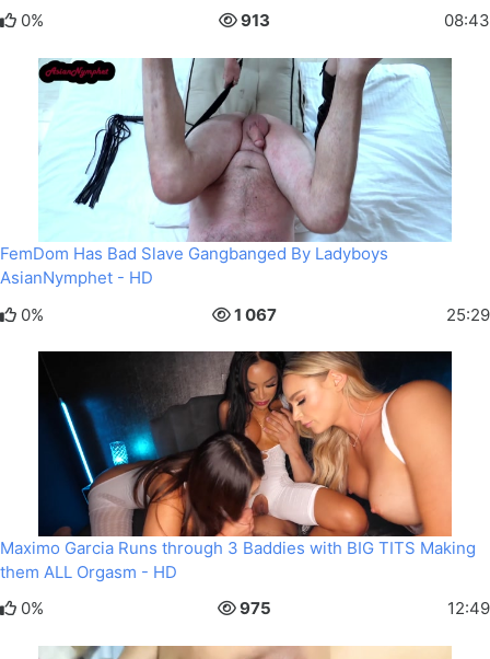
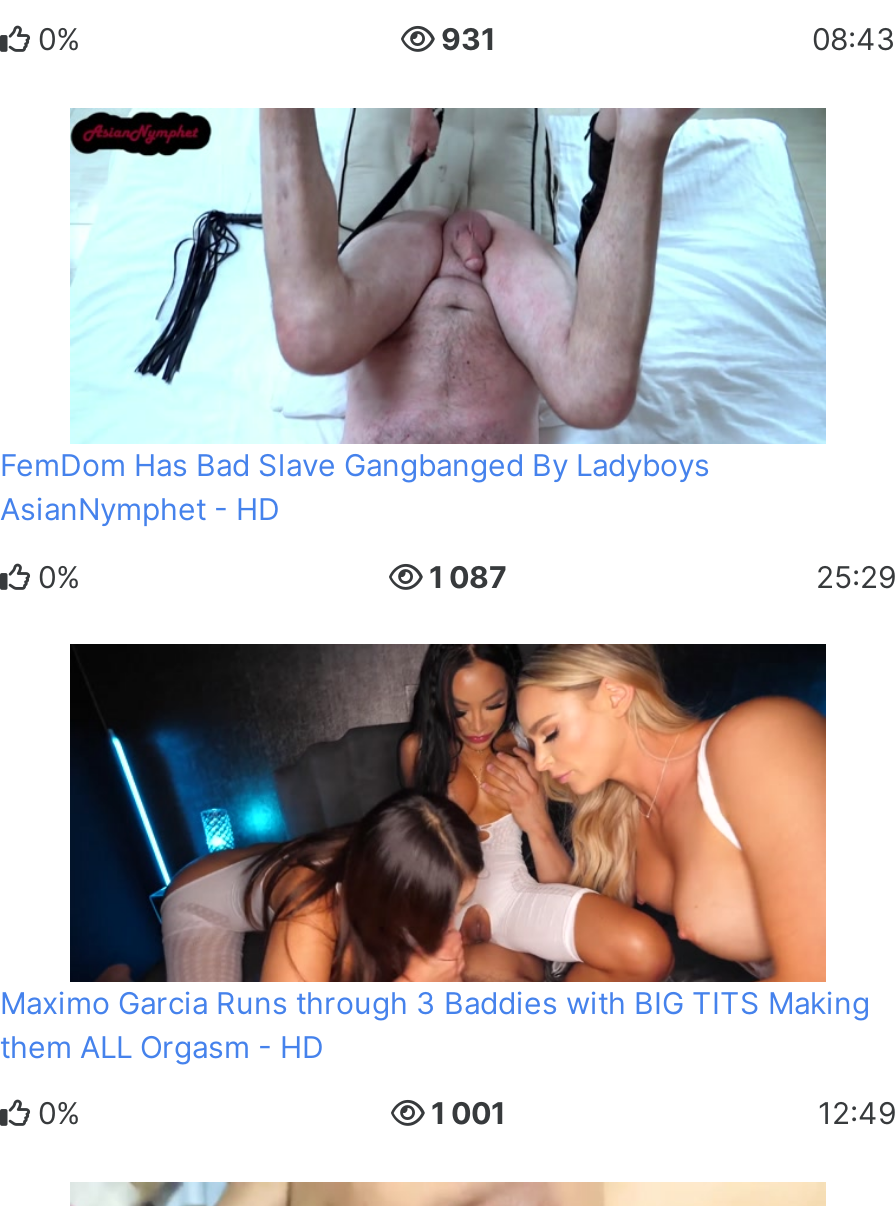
- 913
+ 931

- 1 067
+ 1 087

- 975
+ 1 001
